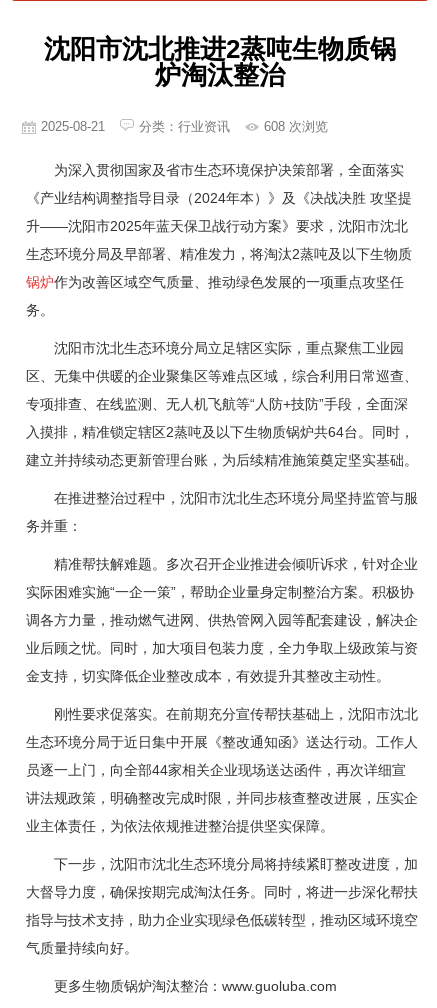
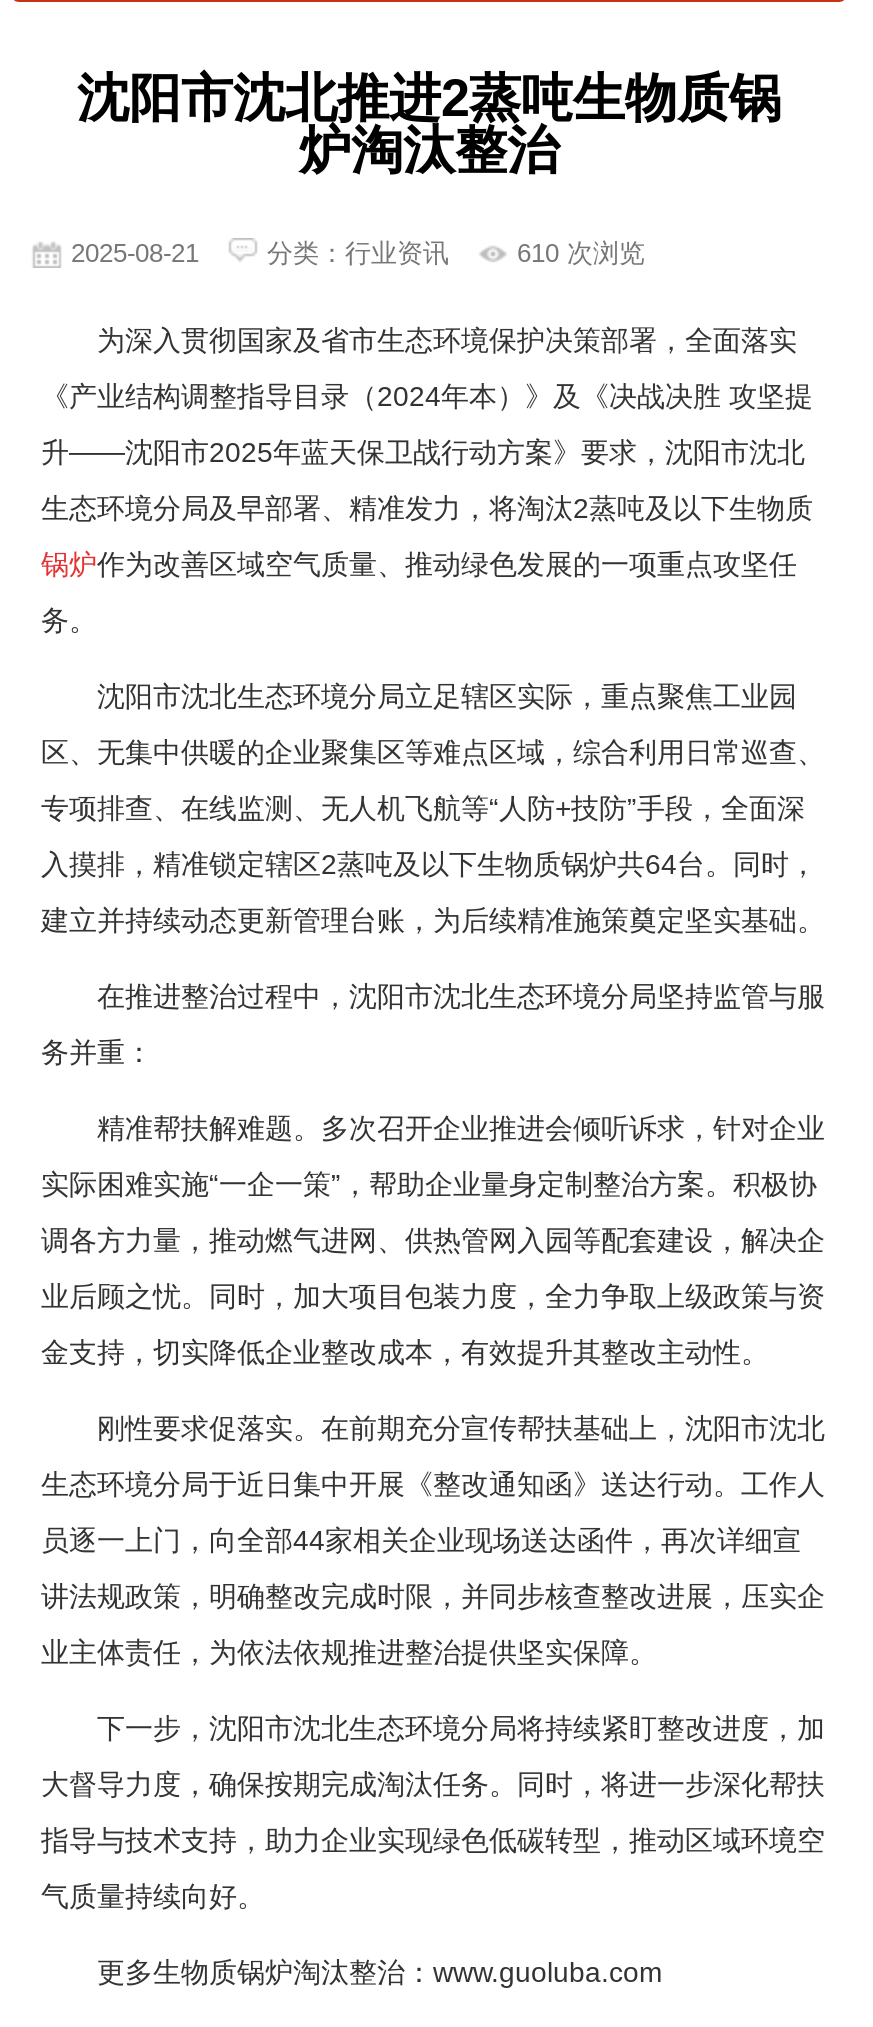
- 608 次浏览
+ 610 次浏览
